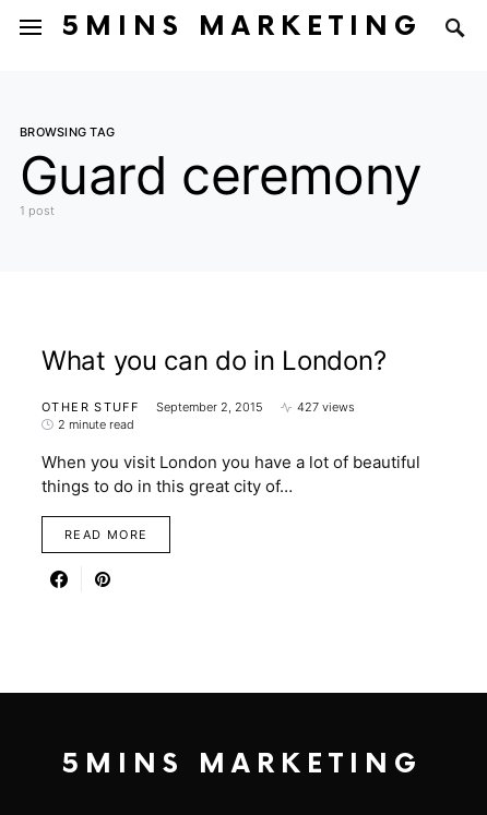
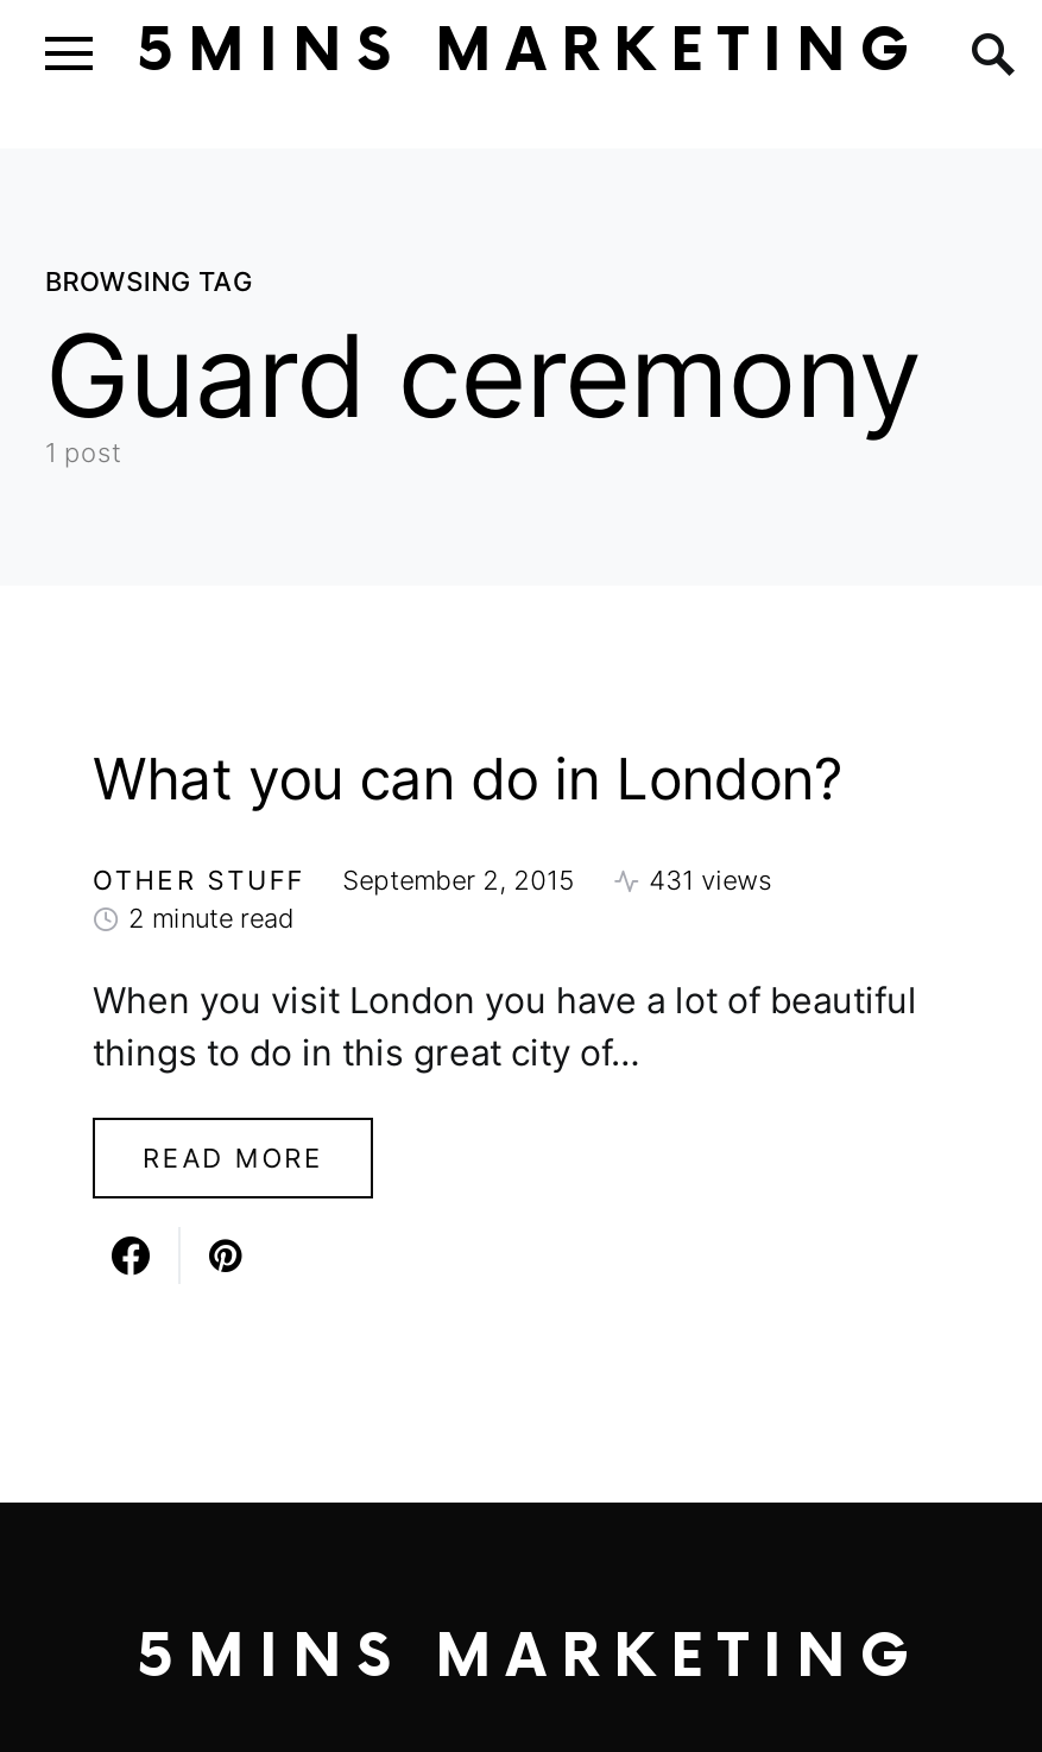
- 427 views
+ 431 views
